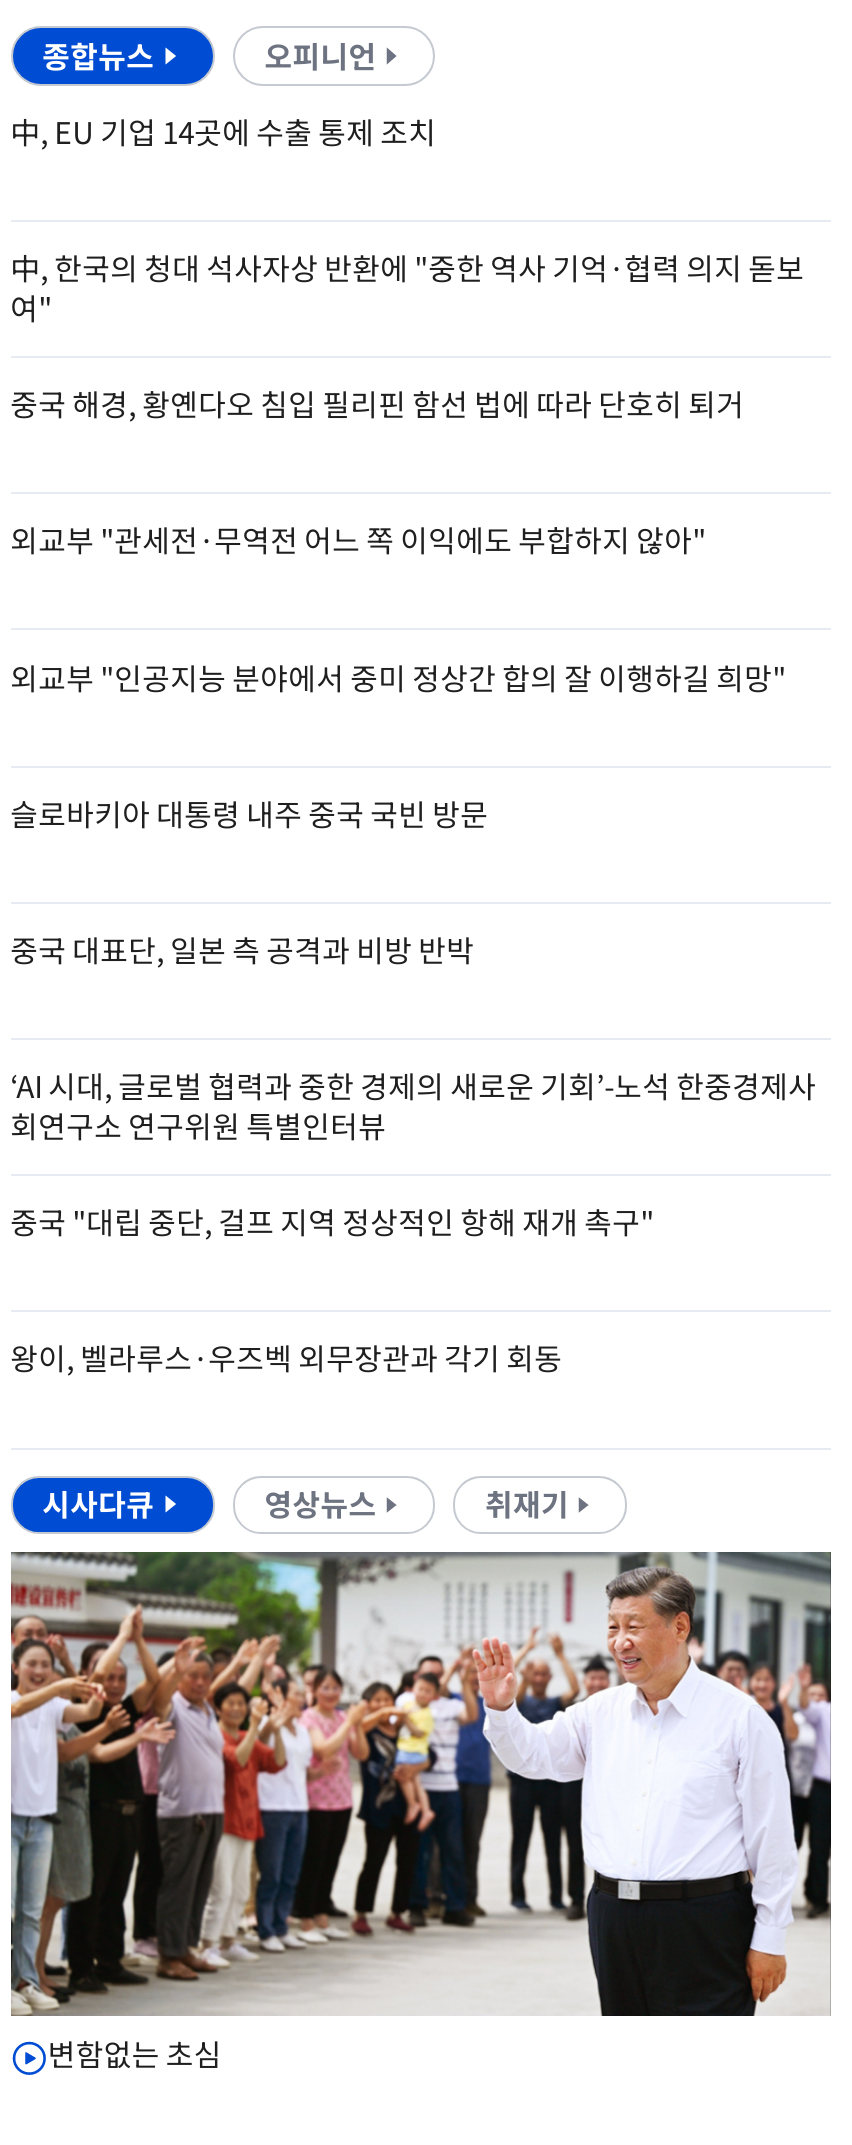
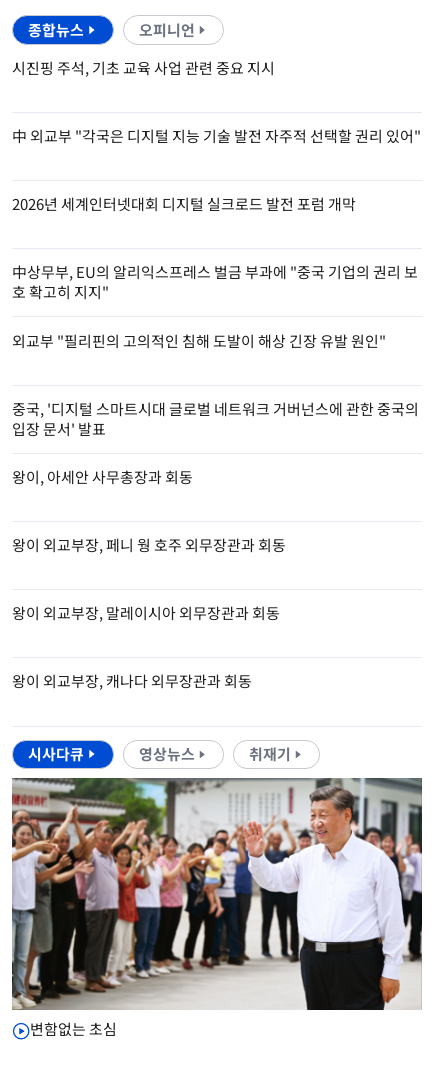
- 中, EU 기업 14곳에 수출 통제 조치
+ 시진핑 주석, 기초 교육 사업 관련 중요 지시

- 中, 한국의 청대 석사자상 반환에 "중한 역사 기억·협력 의지 돋보
- 여"
+ 中 외교부 "각국은 디지털 지능 기술 발전 자주적 선택할 권리 있어"

- 중국 해경, 황옌다오 침입 필리핀 함선 법에 따라 단호히 퇴거
+ 2026년 세계인터넷대회 디지털 실크로드 발전 포럼 개막

- 외교부 "관세전·무역전 어느 쪽 이익에도 부합하지 않아"
+ 中상무부, EU의 알리익스프레스 벌금 부과에 "중국 기업의 권리 보
+ 호 확고히 지지"

- 외교부 "인공지능 분야에서 중미 정상간 합의 잘 이행하길 희망"
+ 외교부 "필리핀의 고의적인 침해 도발이 해상 긴장 유발 원인"

- 슬로바키아 대통령 내주 중국 국빈 방문
+ 중국, '디지털 스마트시대 글로벌 네트워크 거버넌스에 관한 중국의
+ 입장 문서' 발표

- 중국 대표단, 일본 측 공격과 비방 반박
+ 왕이, 아세안 사무총장과 회동

- ‘AI 시대, 글로벌 협력과 중한 경제의 새로운 기회’-노석 한중경제사
- 회연구소 연구위원 특별인터뷰
+ 왕이 외교부장, 페니 웡 호주 외무장관과 회동

- 중국 "대립 중단, 걸프 지역 정상적인 항해 재개 촉구"
+ 왕이 외교부장, 말레이시아 외무장관과 회동

- 왕이, 벨라루스·우즈벡 외무장관과 각기 회동
+ 왕이 외교부장, 캐나다 외무장관과 회동
